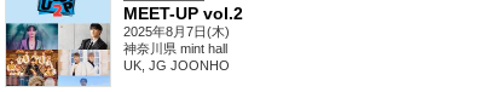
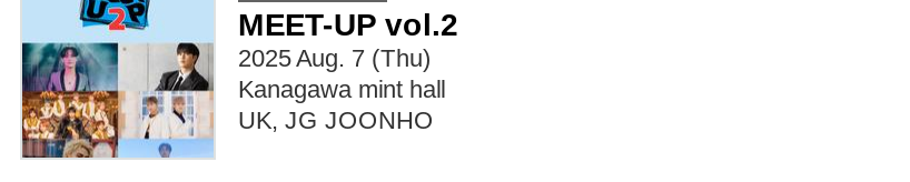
- 2025年8月7日(木)
- 神奈川県 mint hall
+ 2025 Aug. 7 (Thu)
+ Kanagawa mint hall
